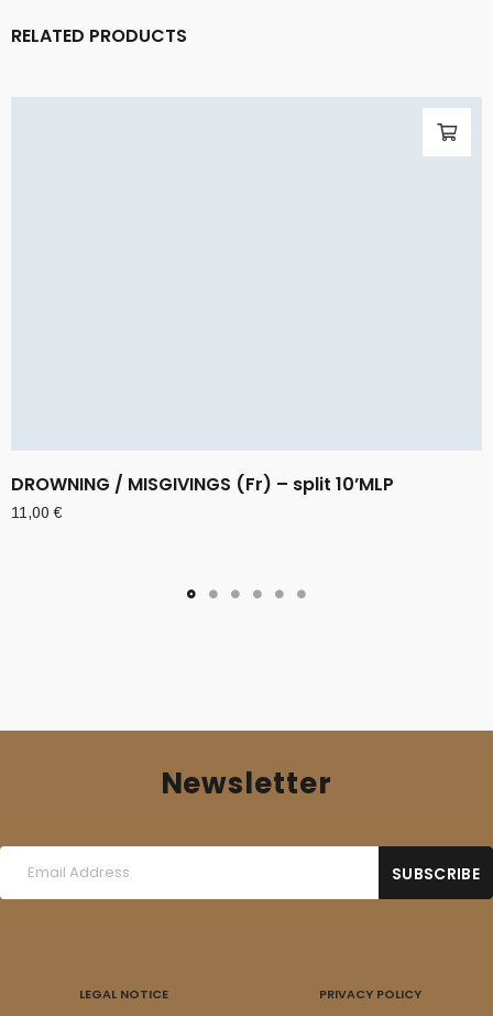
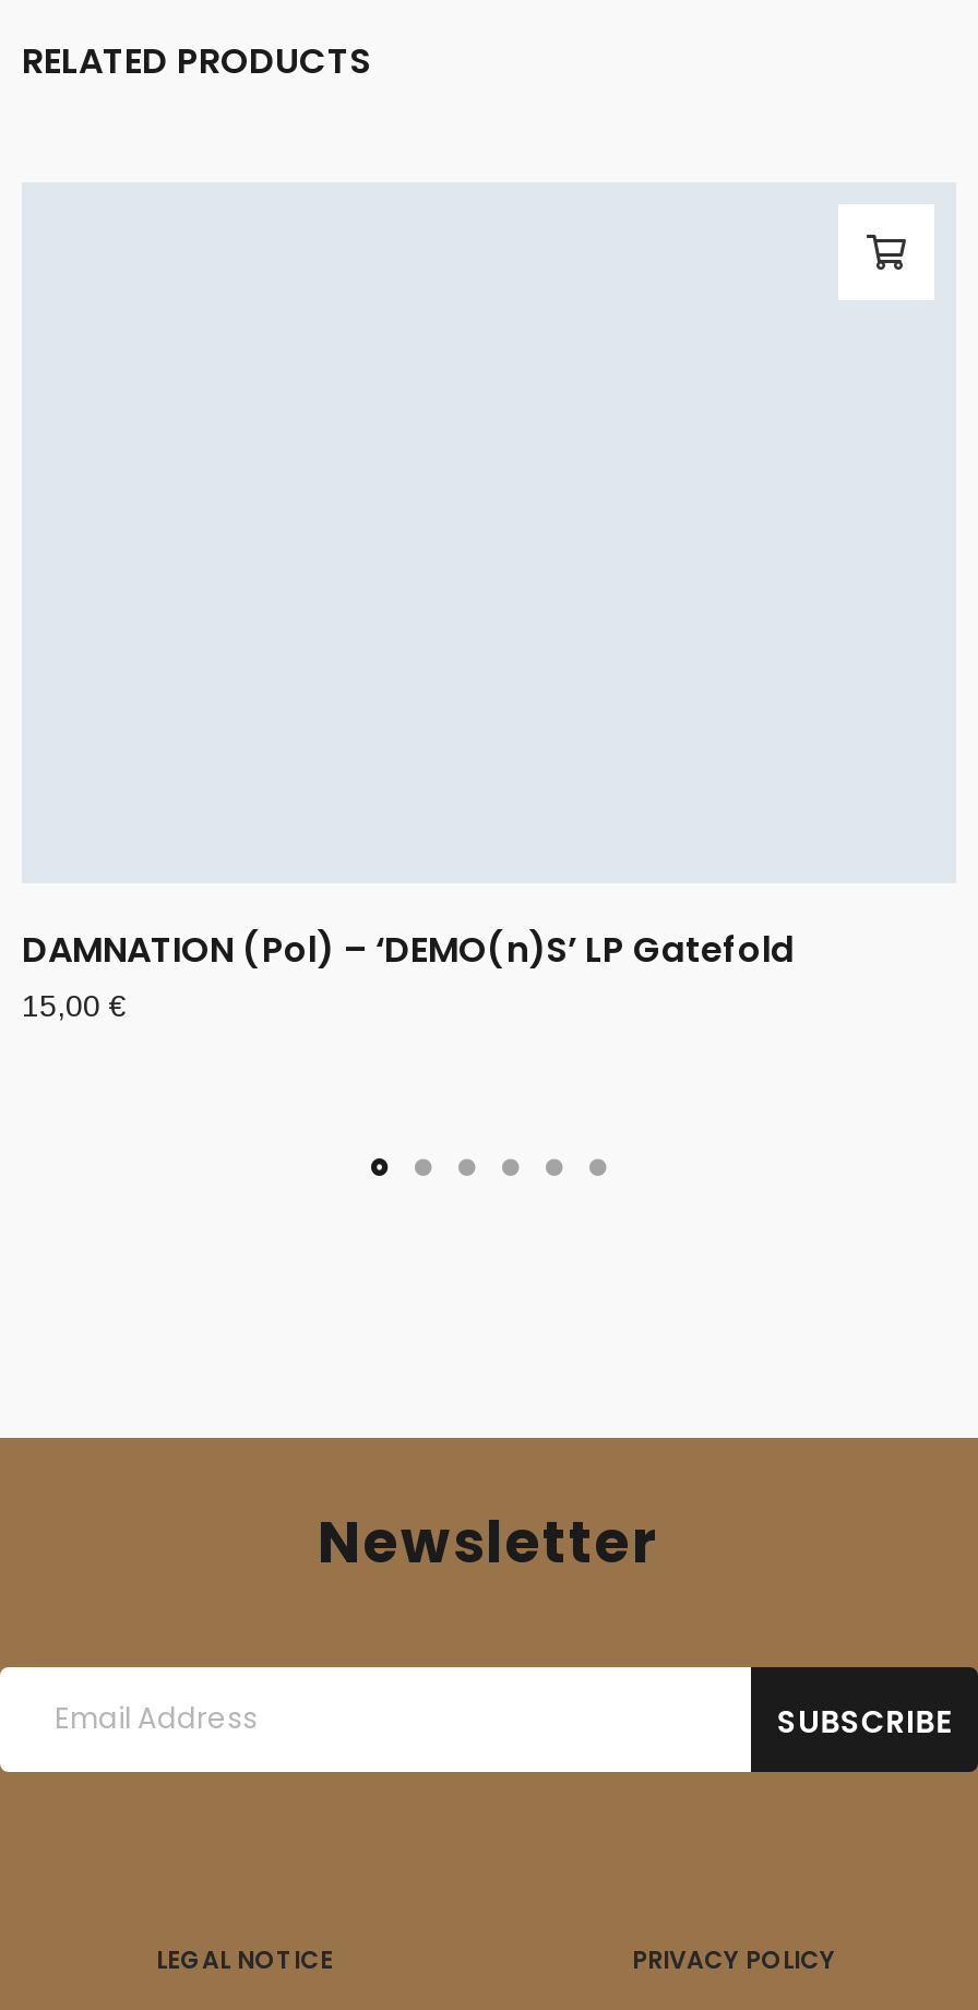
- DROWNING / MISGIVINGS (Fr) – split 10’MLP
- 11,00 €
+ DAMNATION (Pol) – ‘DEMO(n)S’ LP Gatefold
+ 15,00 €
